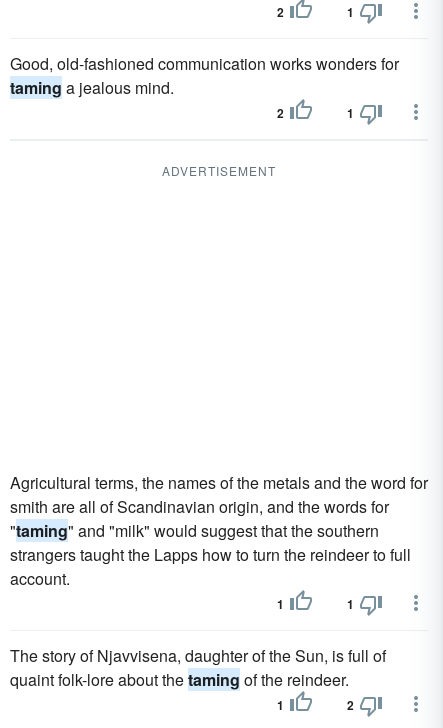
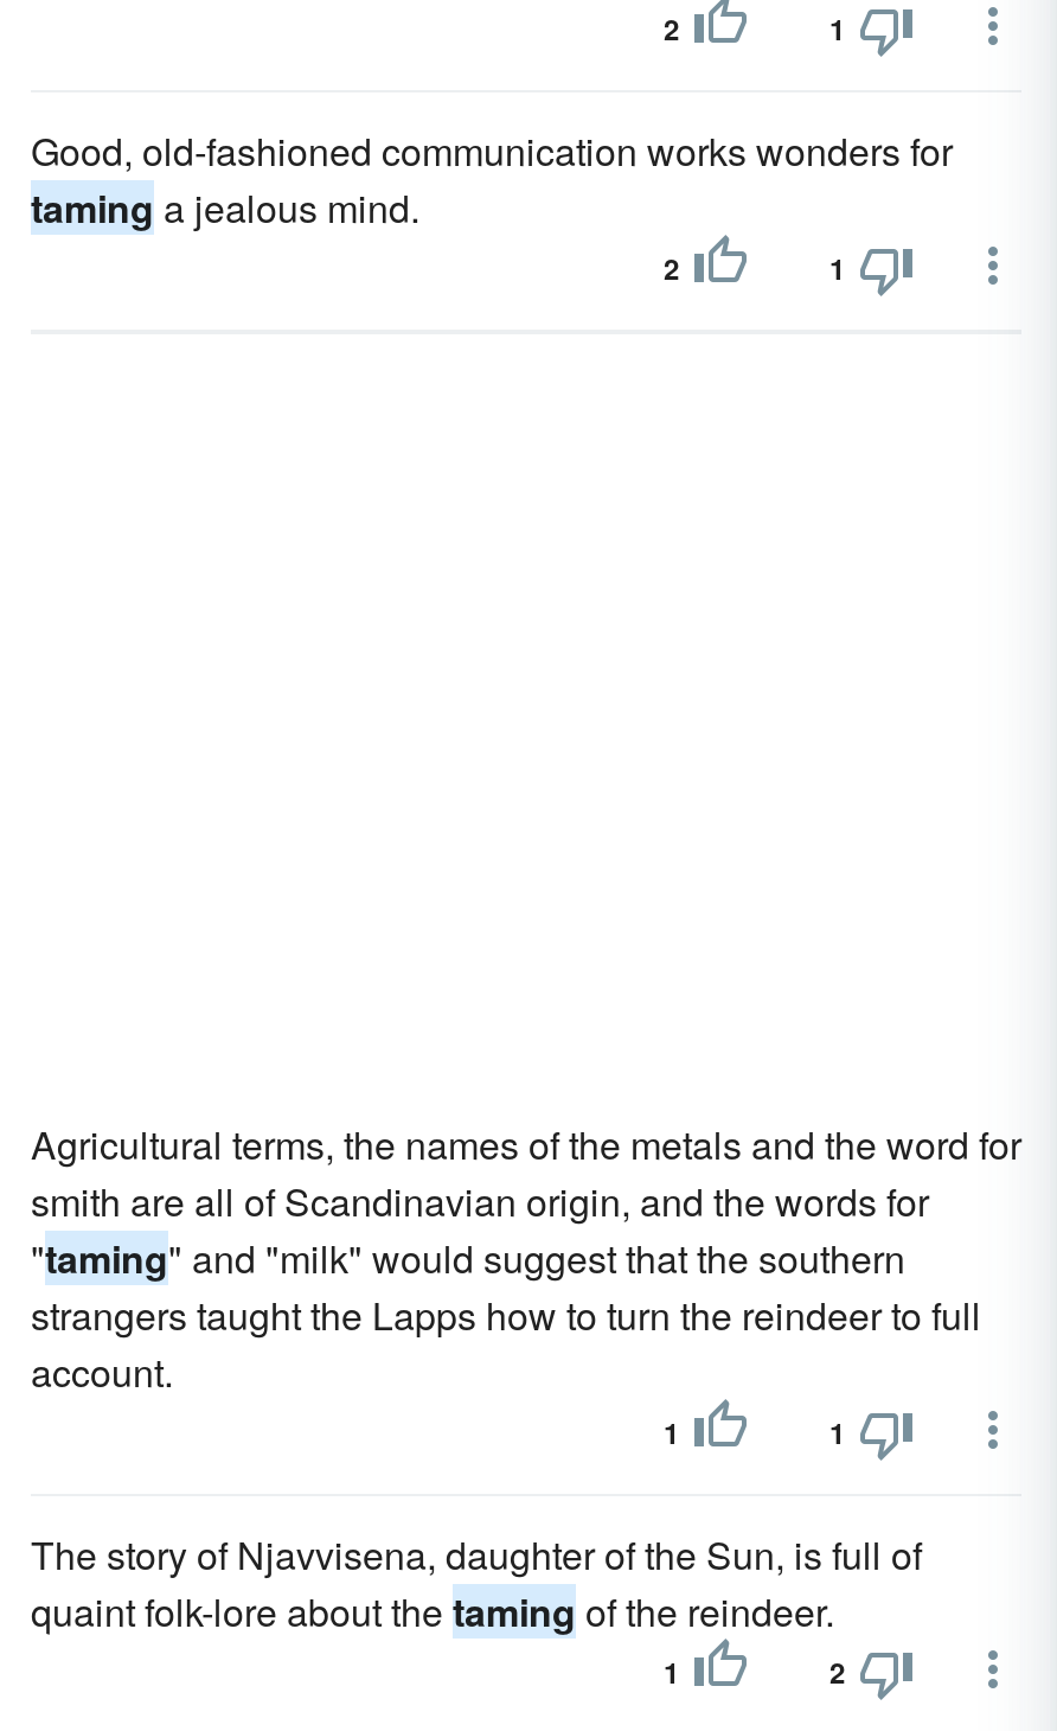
- ADVERTISEMENT
